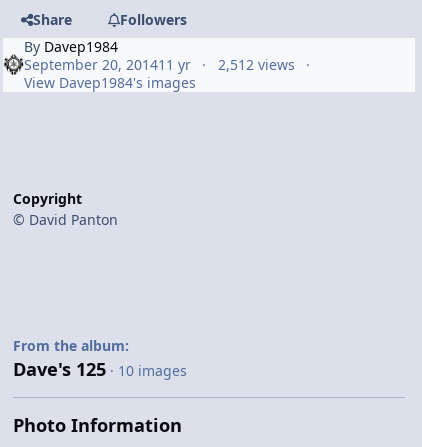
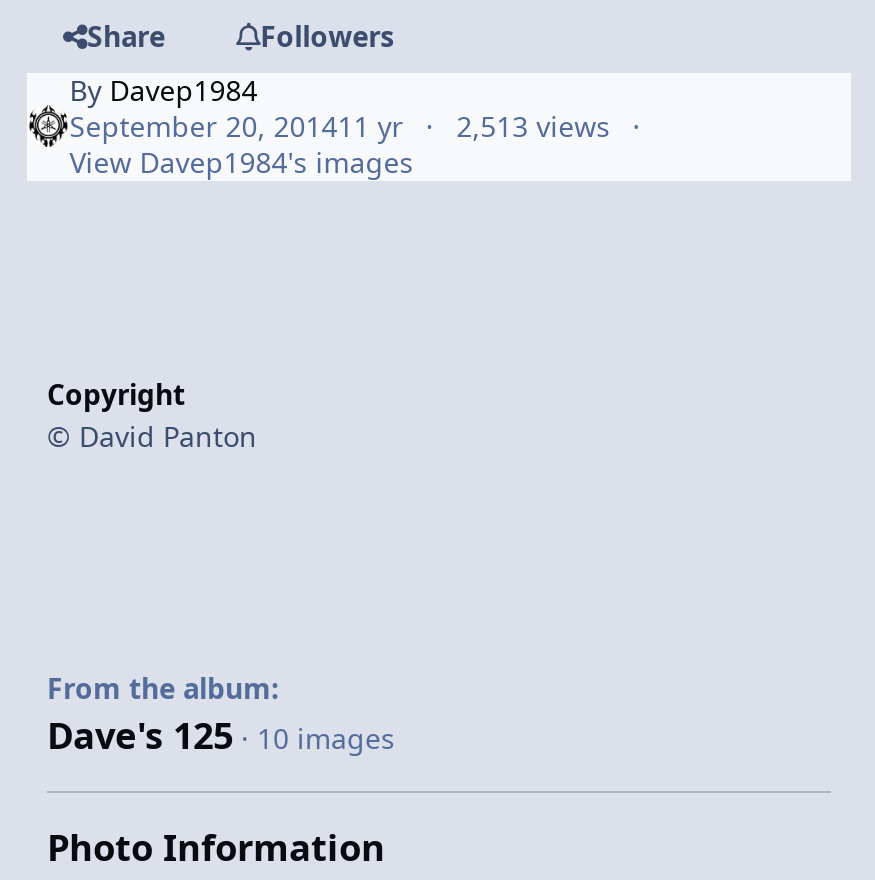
- September 20, 201411 yr 2,512 views
+ September 20, 201411 yr 2,513 views
